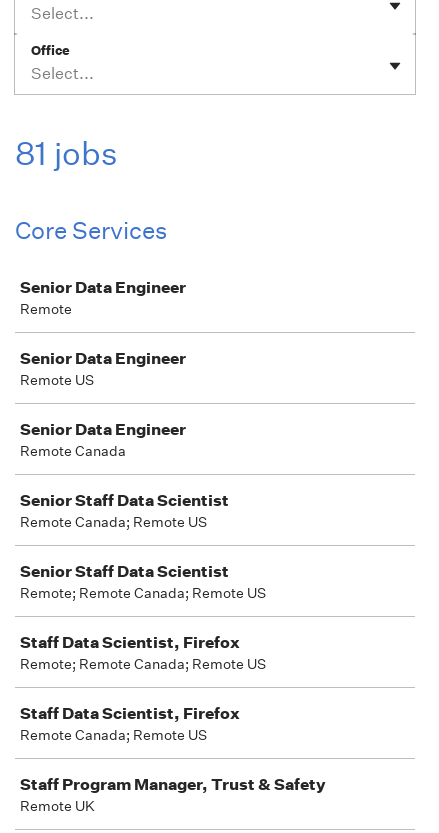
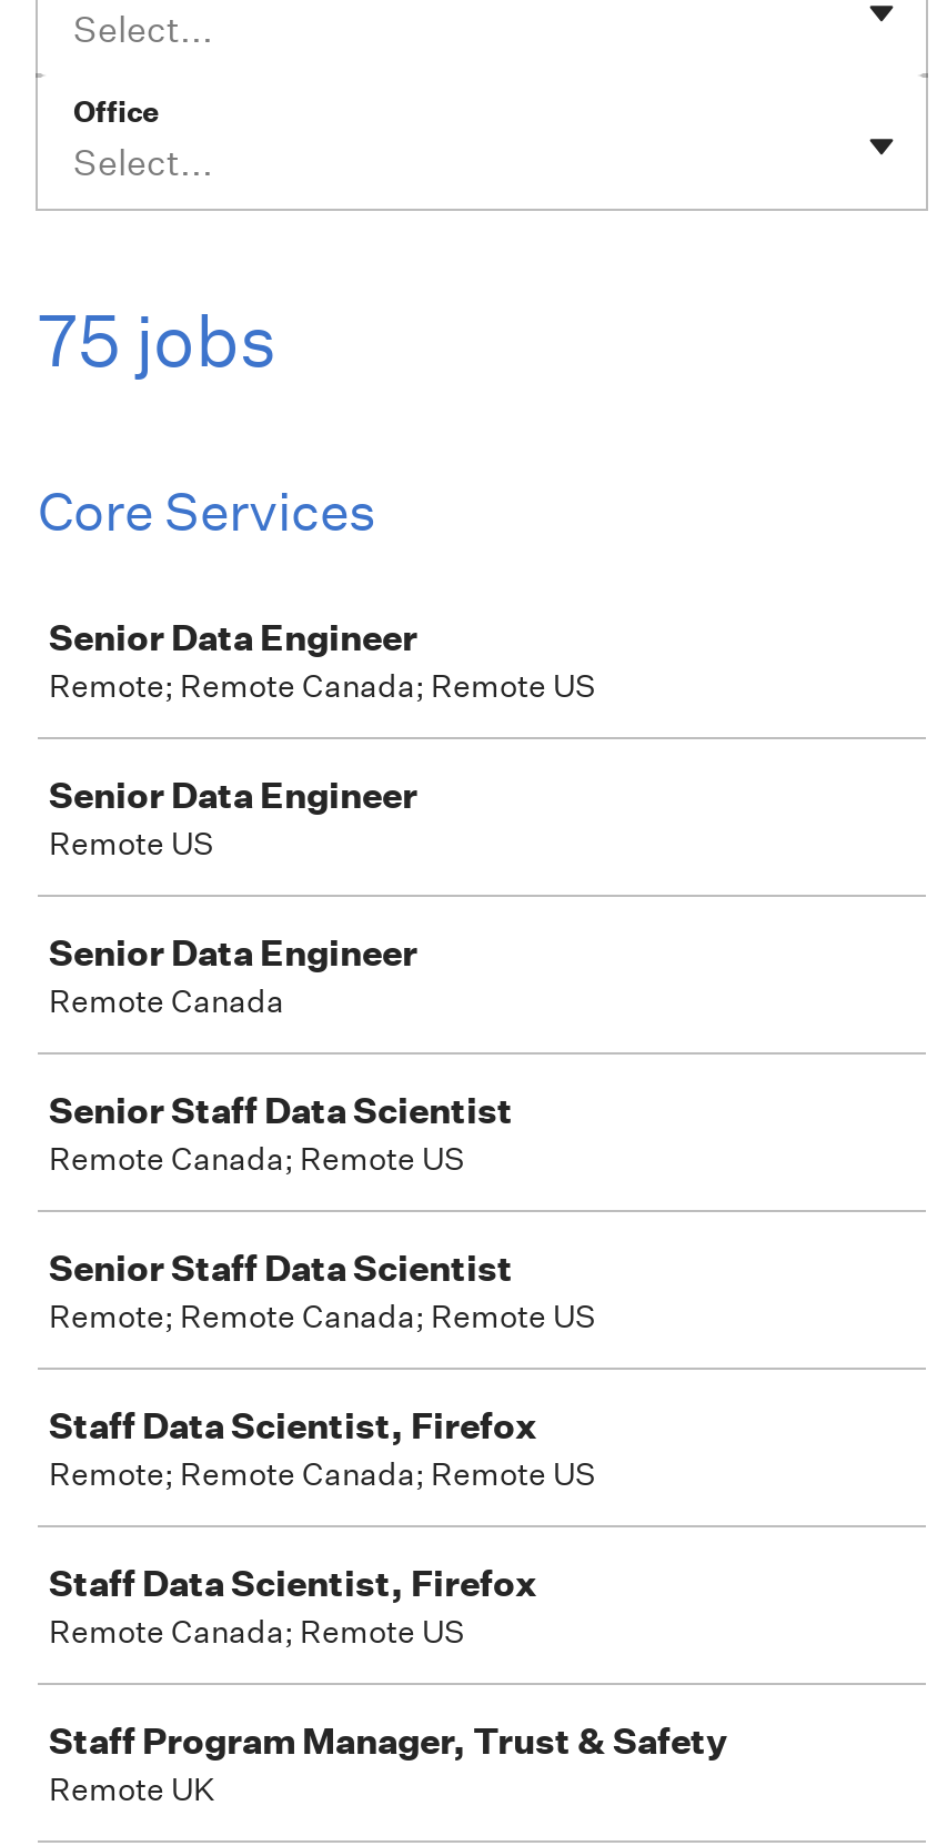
- 81 jobs
+ 75 jobs

- Remote
+ Remote; Remote Canada; Remote US
